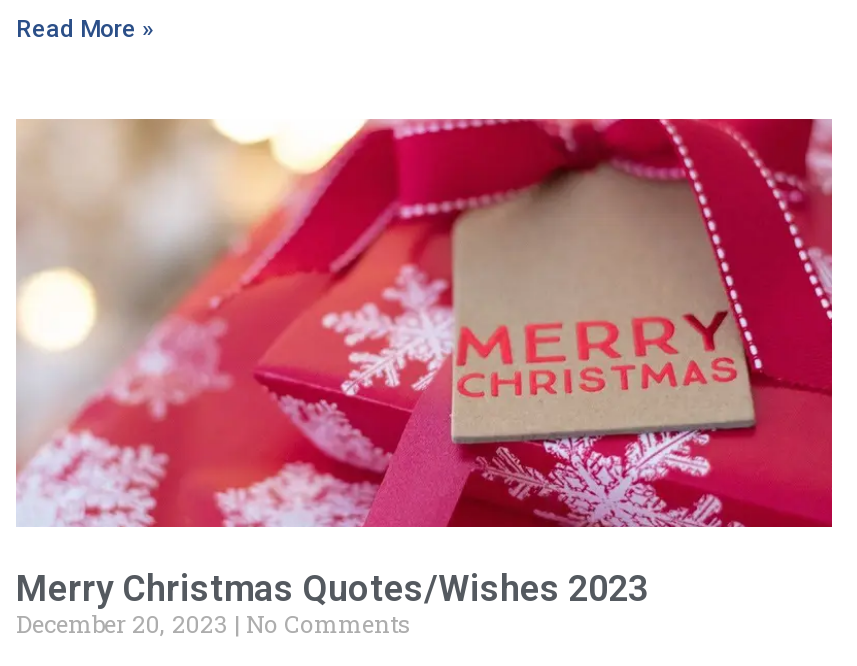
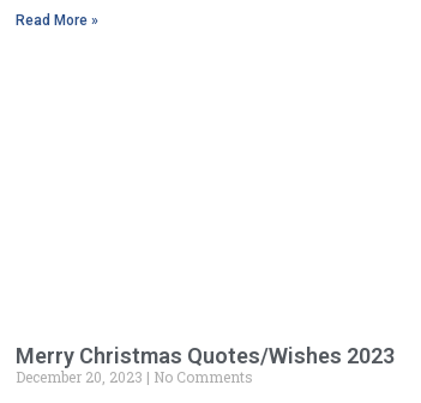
- [image]
